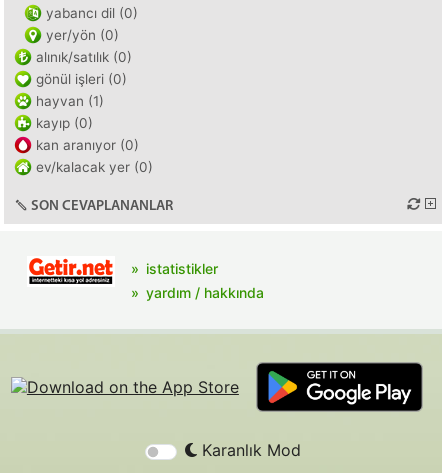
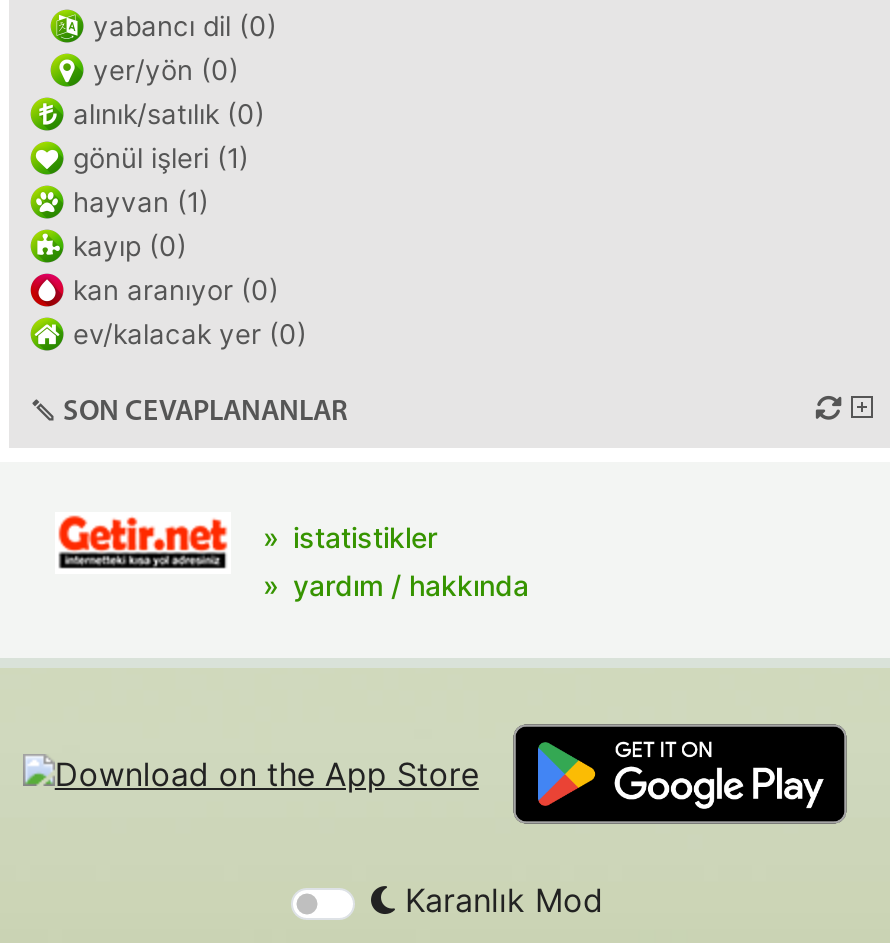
- gönül işleri (0)
+ gönül işleri (1)
